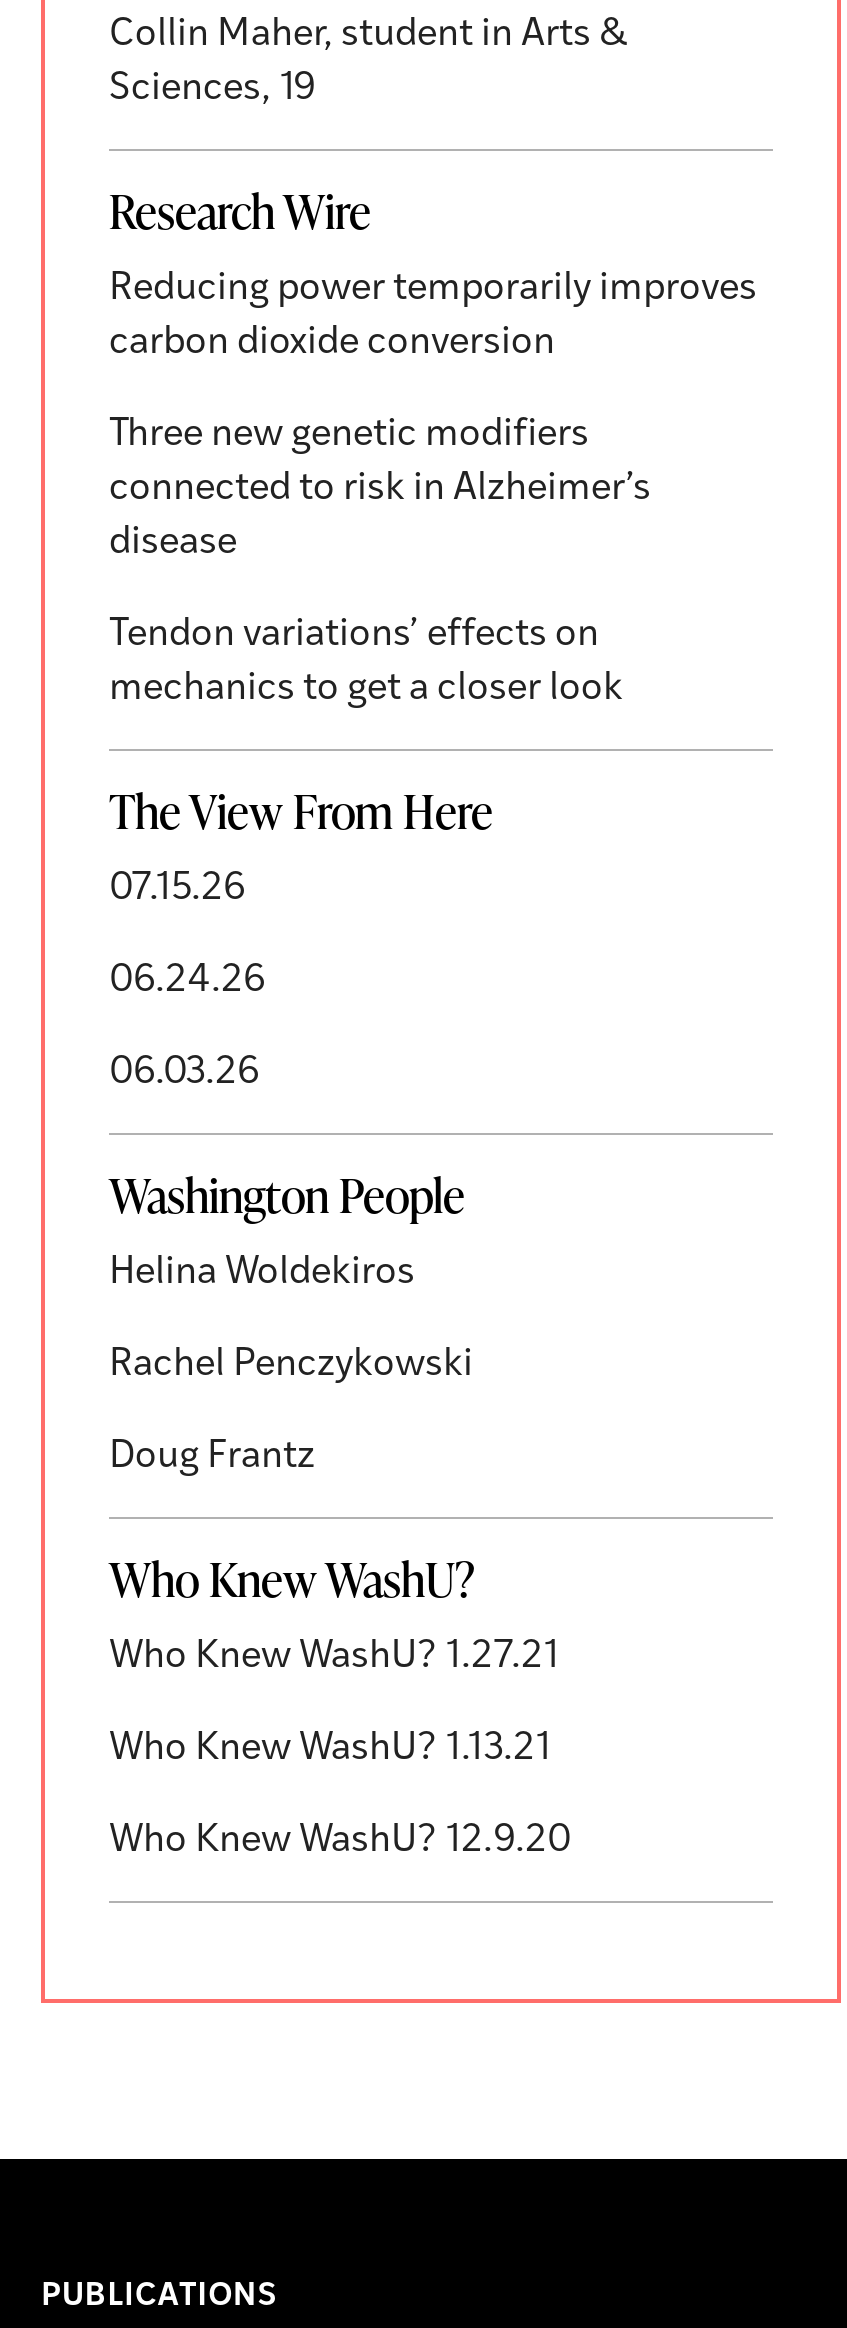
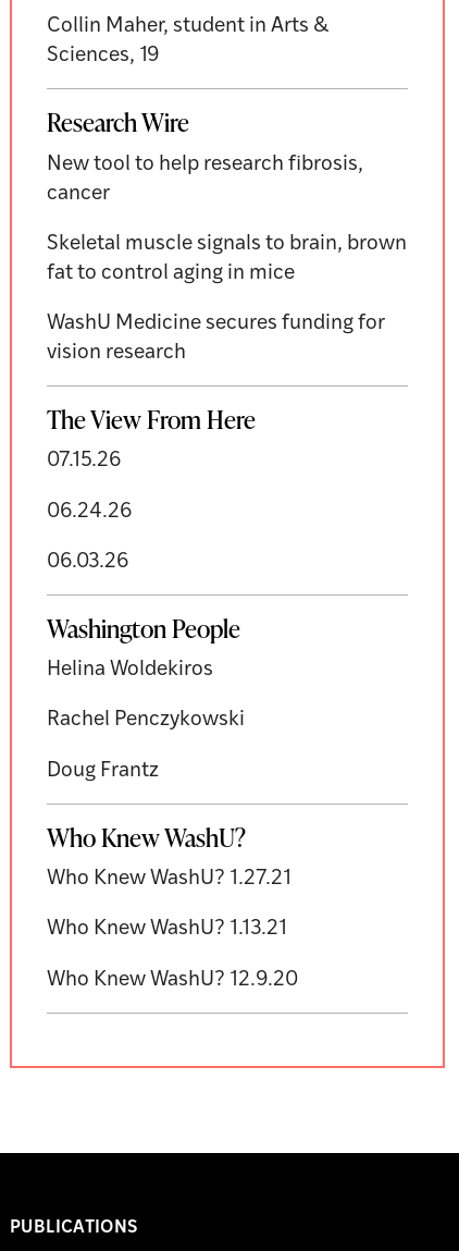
- Reducing power temporarily improves
- carbon dioxide conversion
+ New tool to help research fibrosis,
+ cancer

- Three new genetic modifiers
- connected to risk in Alzheimer’s
- disease
+ Skeletal muscle signals to brain, brown
+ fat to control aging in mice

- Tendon variations’ effects on
- mechanics to get a closer look
+ WashU Medicine secures funding for
+ vision research
